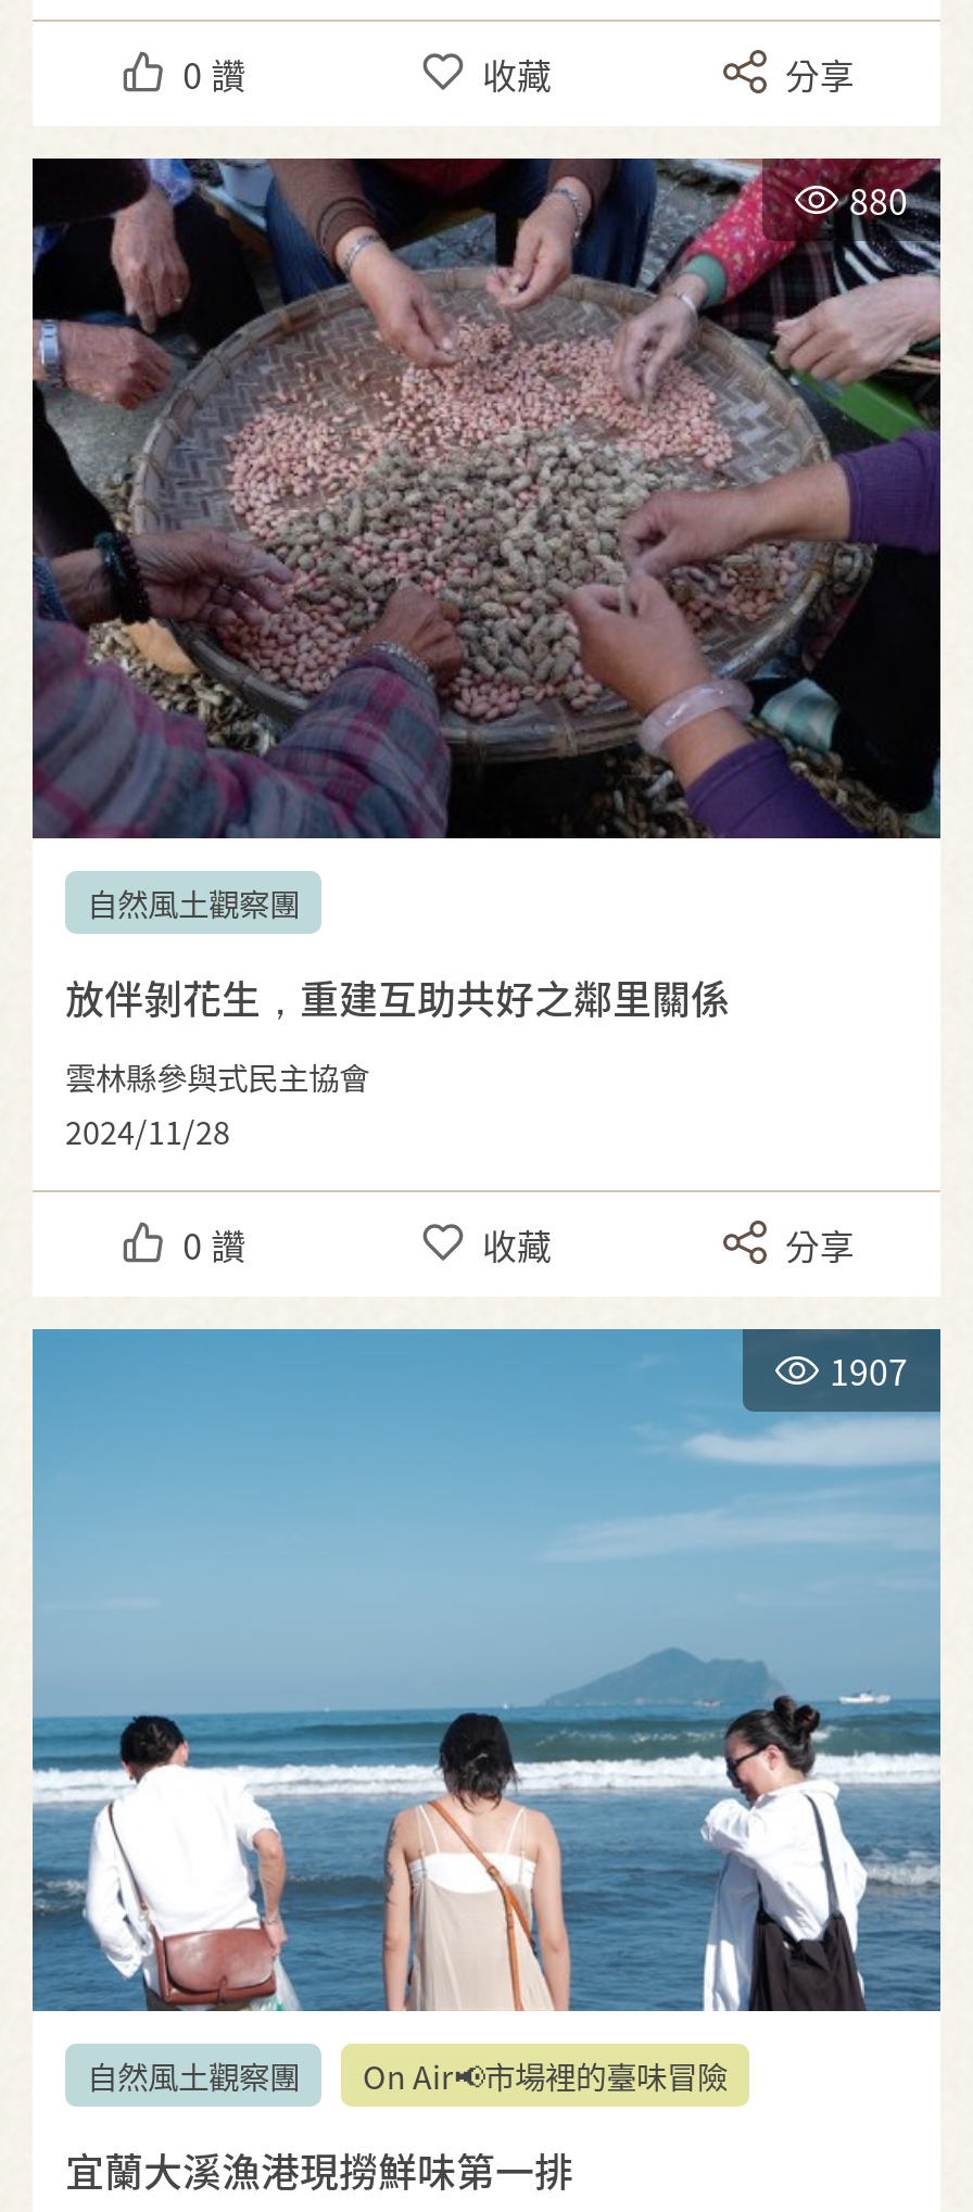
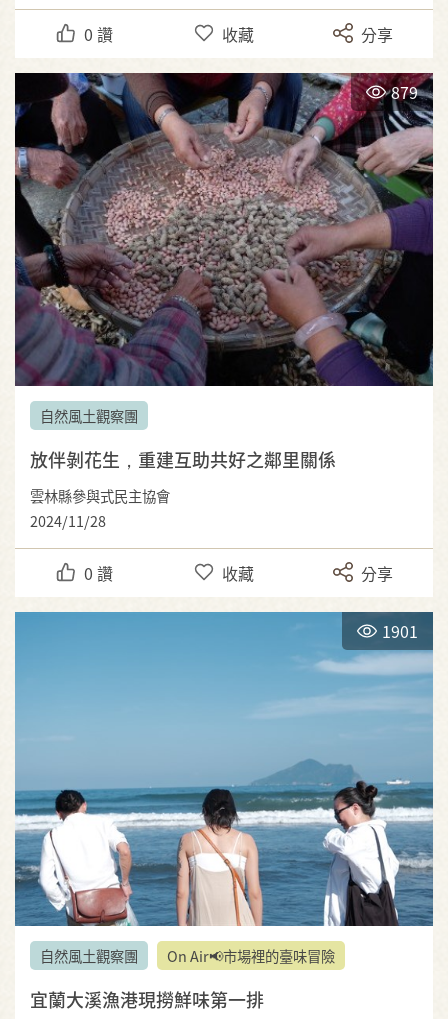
- 880
+ 879

- 1907
+ 1901
